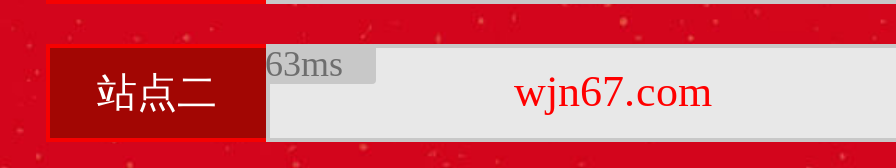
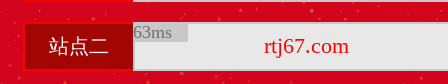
- wjn67.com
+ rtj67.com
